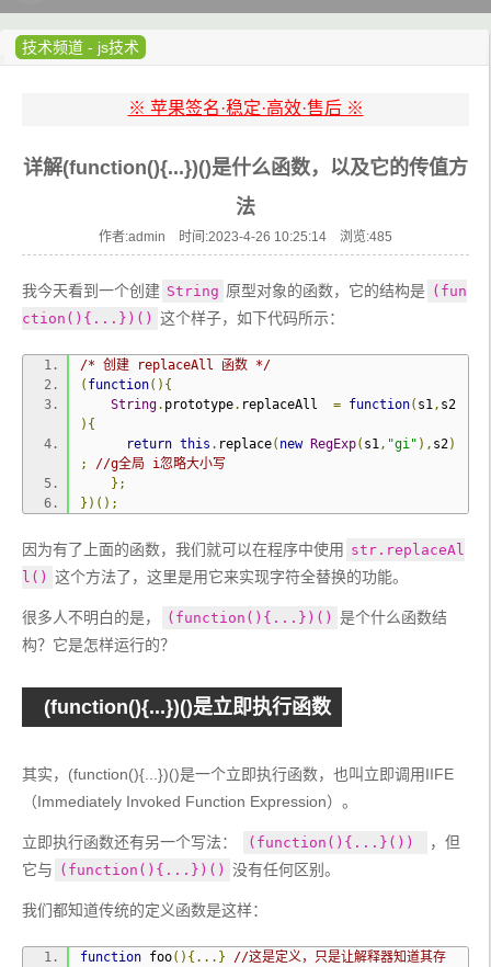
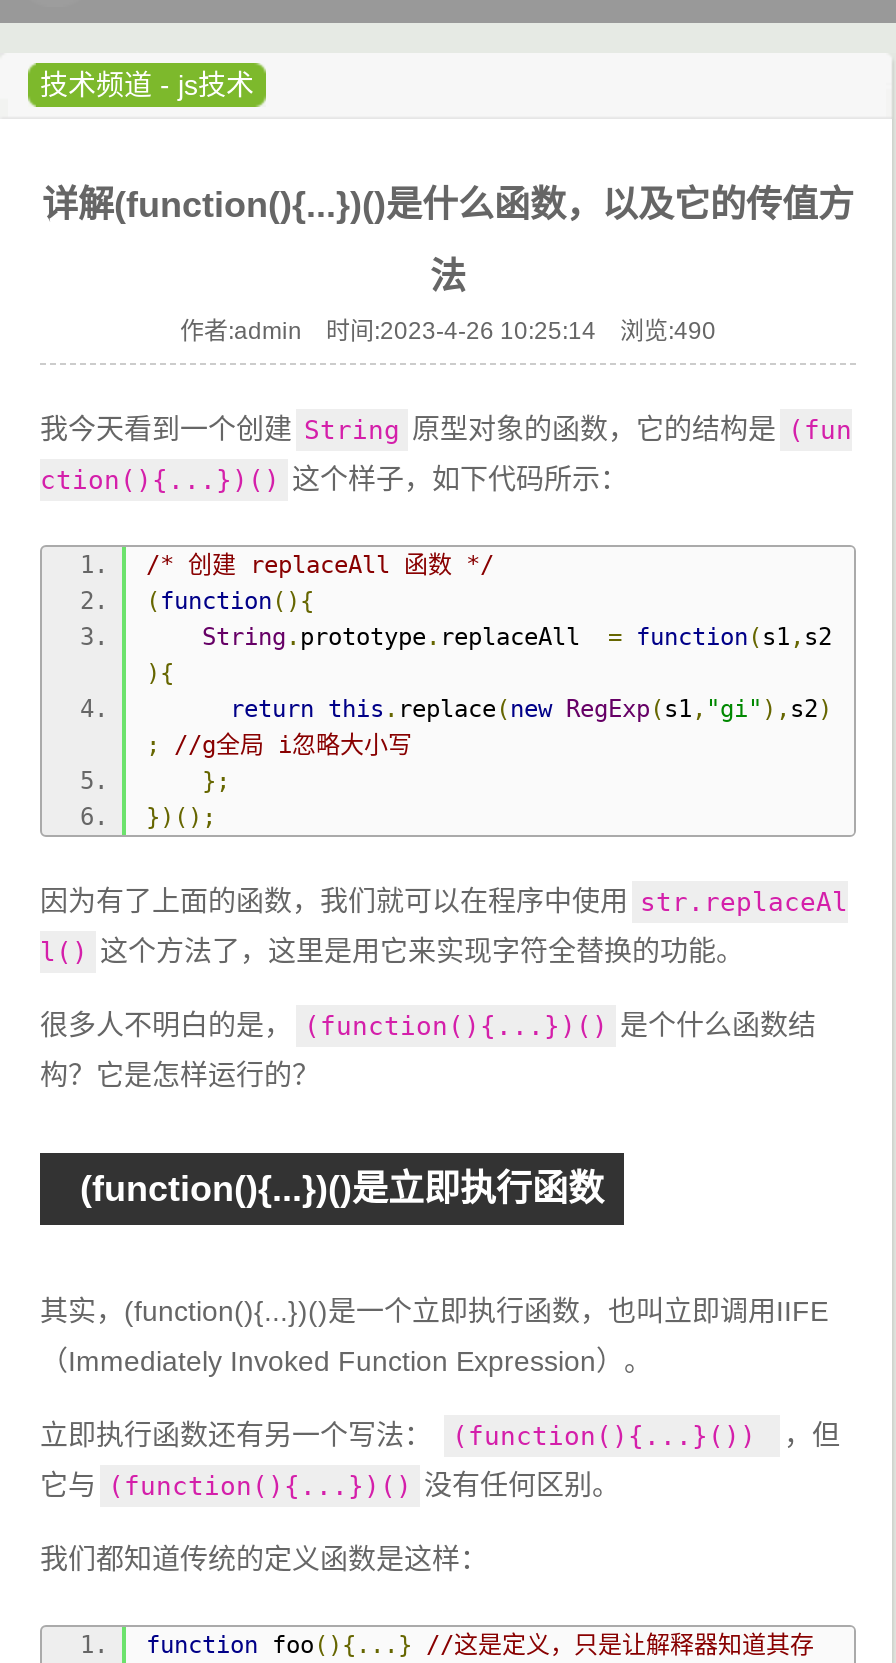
- ※ 苹果签名·稳定·高效·售后 ※

- 作者:admin 时间:2023-4-26 10:25:14 浏览:485
+ 作者:admin 时间:2023-4-26 10:25:14 浏览:490
